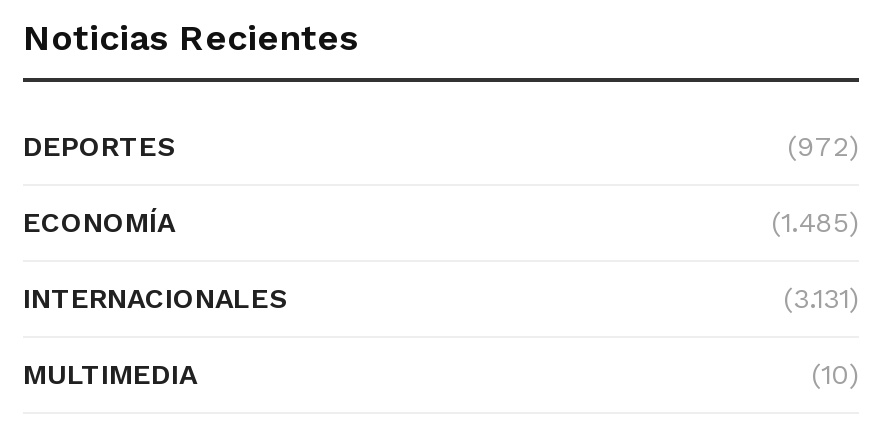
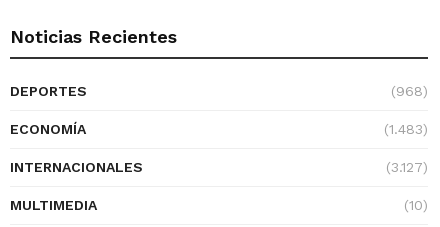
- (972)
+ (968)

- (1.485)
+ (1.483)

- (3.131)
+ (3.127)
